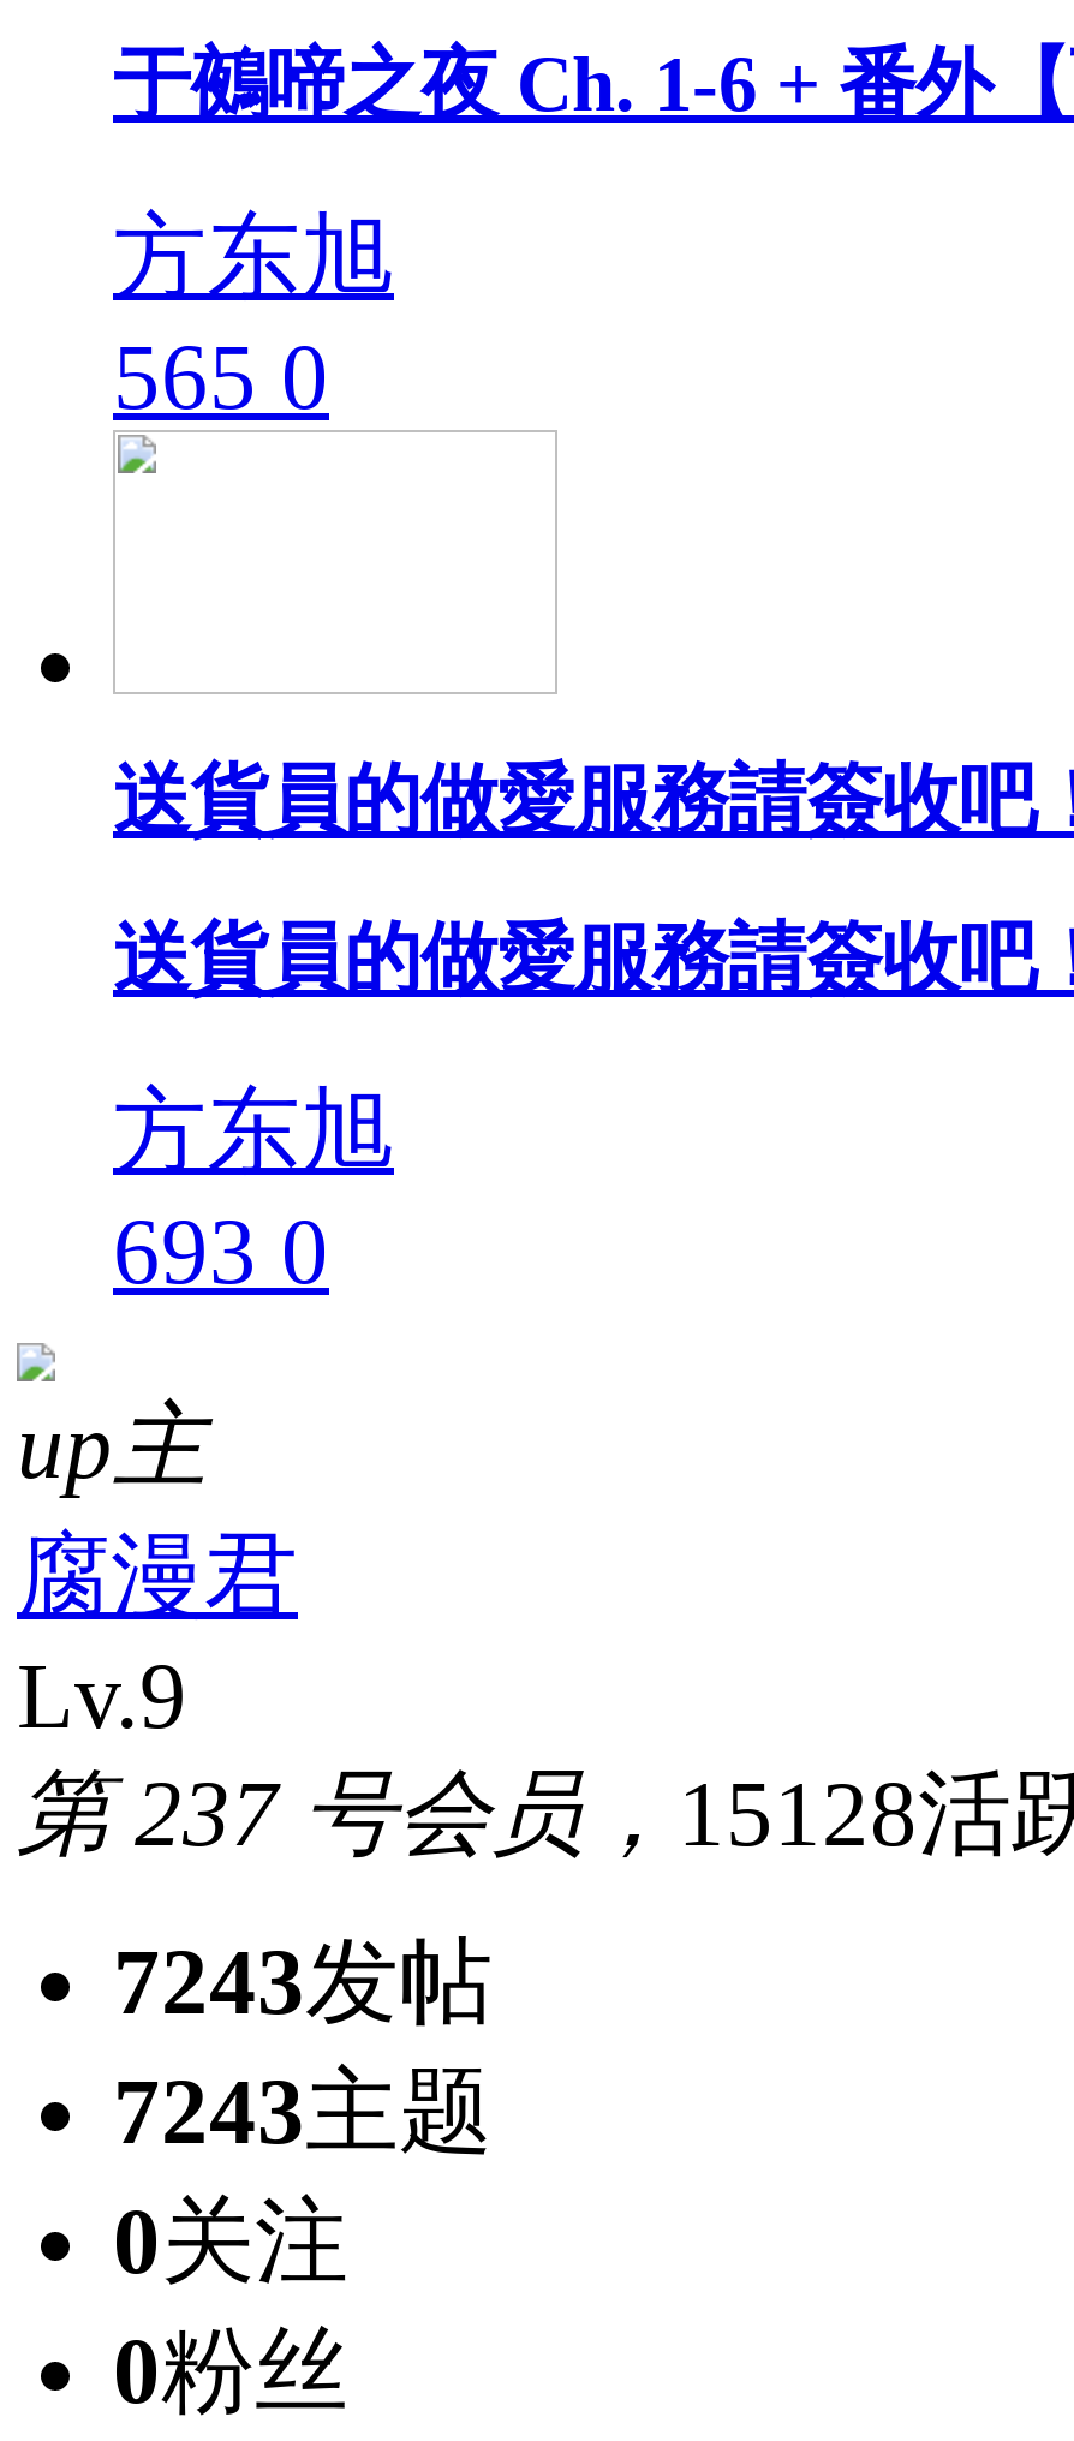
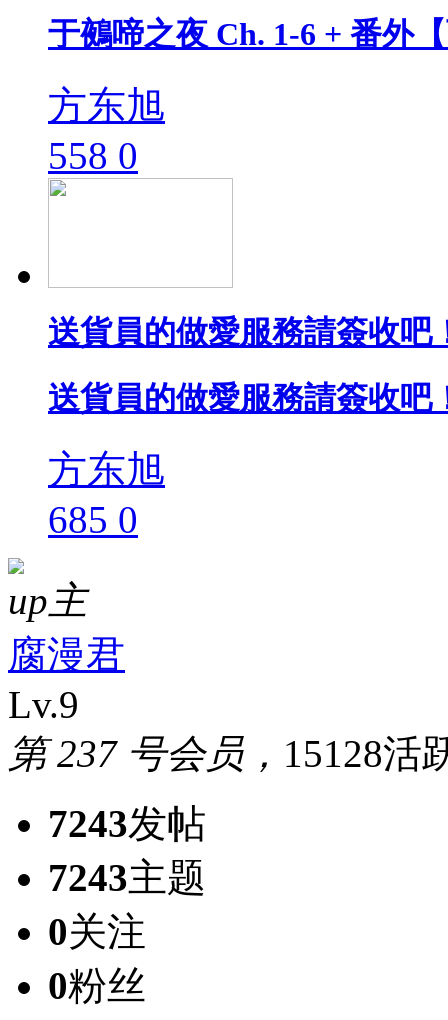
- 565 0
+ 558 0

- 693 0
+ 685 0
